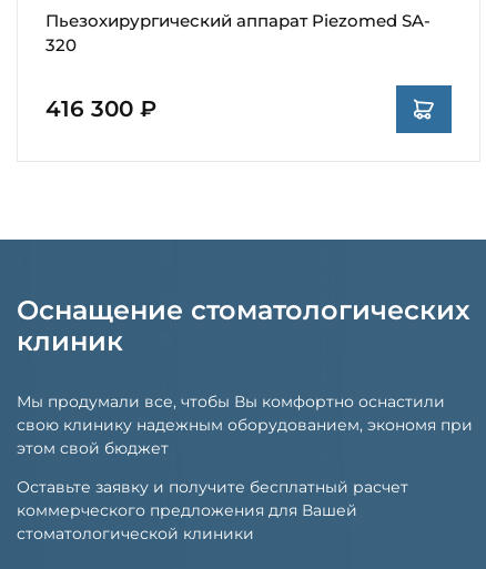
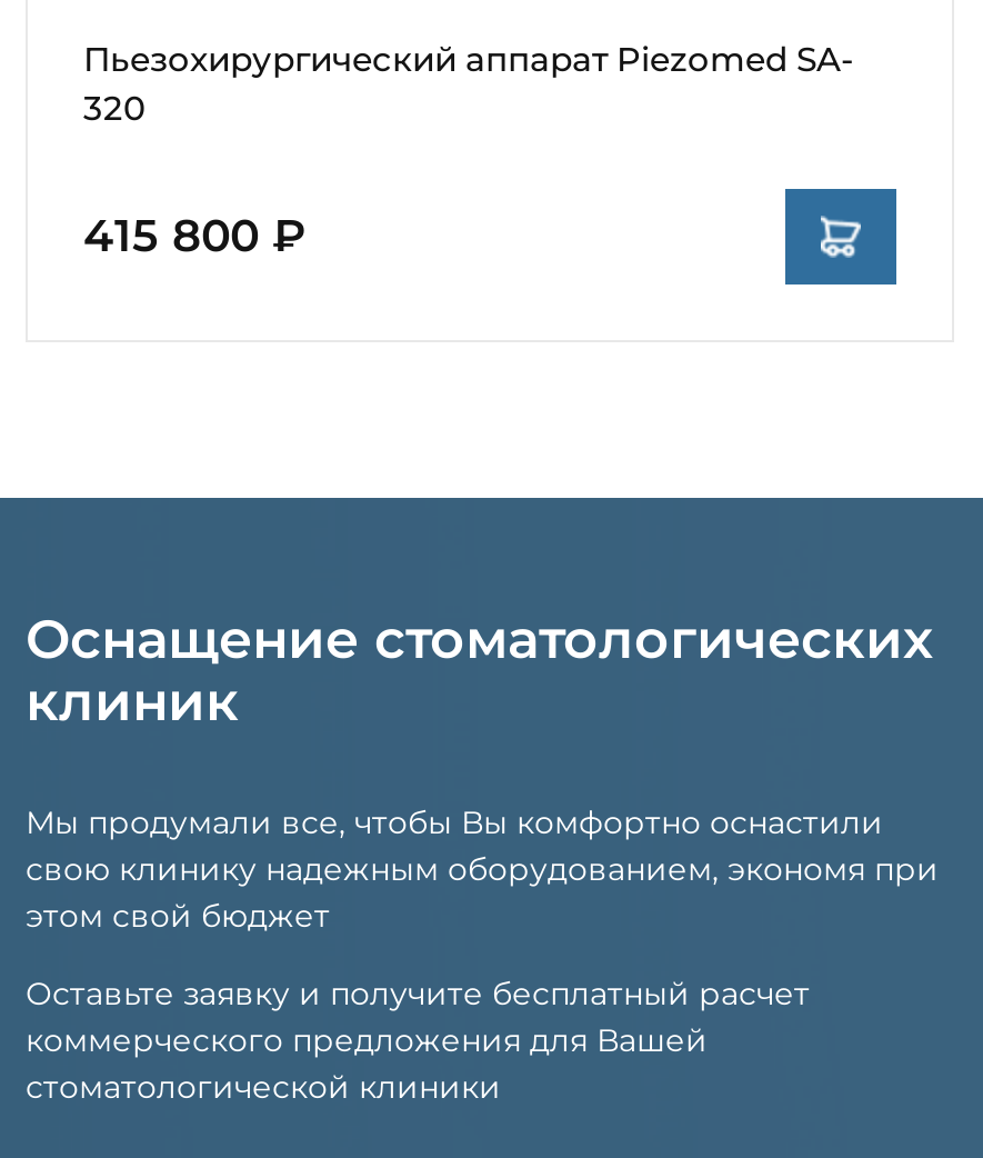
- 416 300 ₽
+ 415 800 ₽
